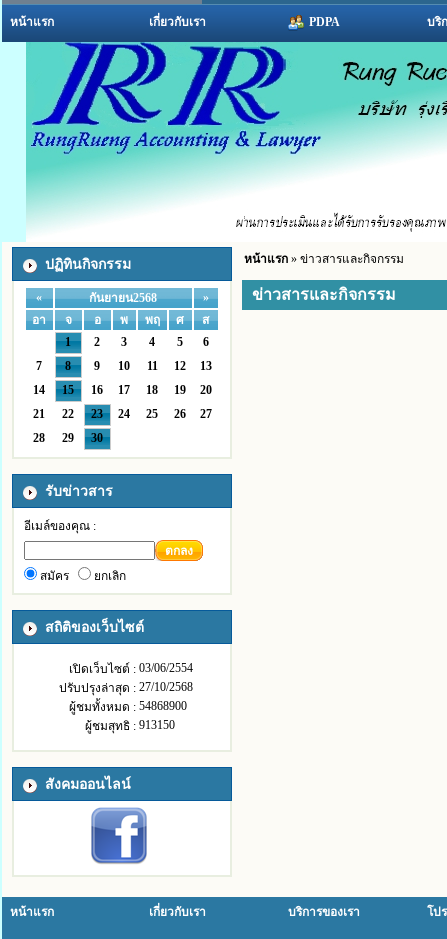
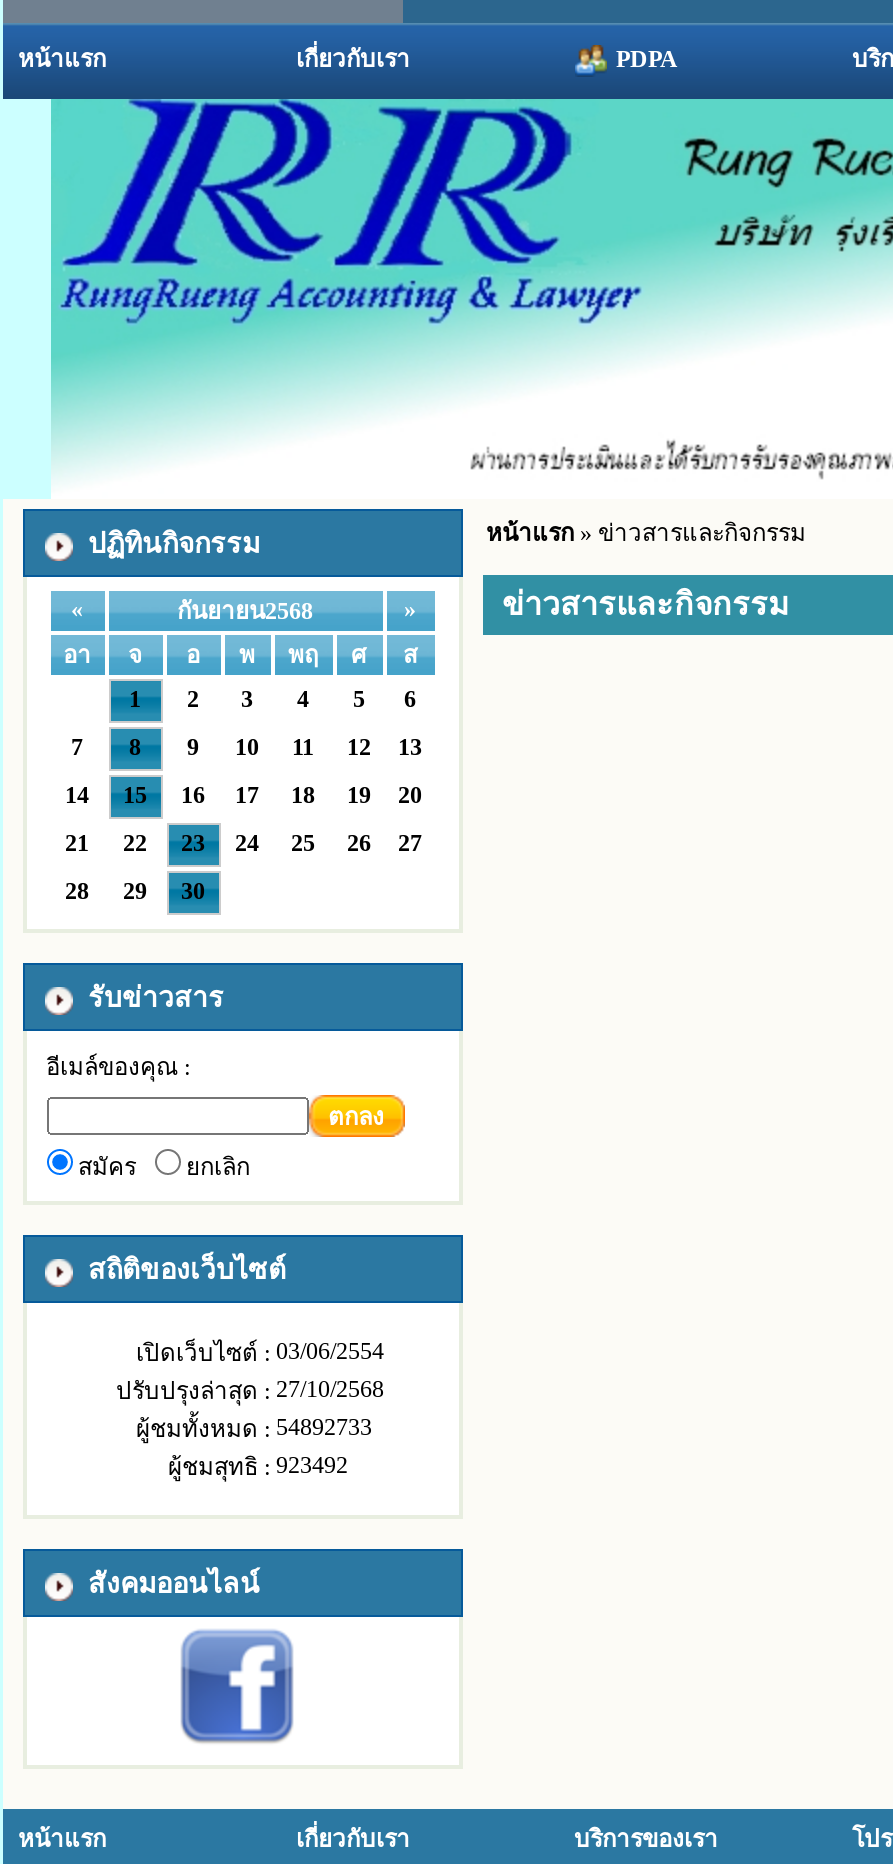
- ผู้ชมทั้งหมด : 54868900
+ ผู้ชมทั้งหมด : 54892733

- ผู้ชมสุทธิ : 913150
+ ผู้ชมสุทธิ : 923492
